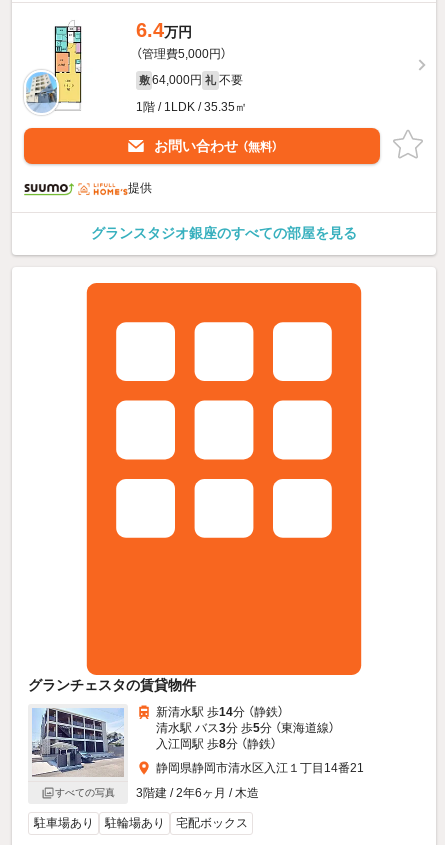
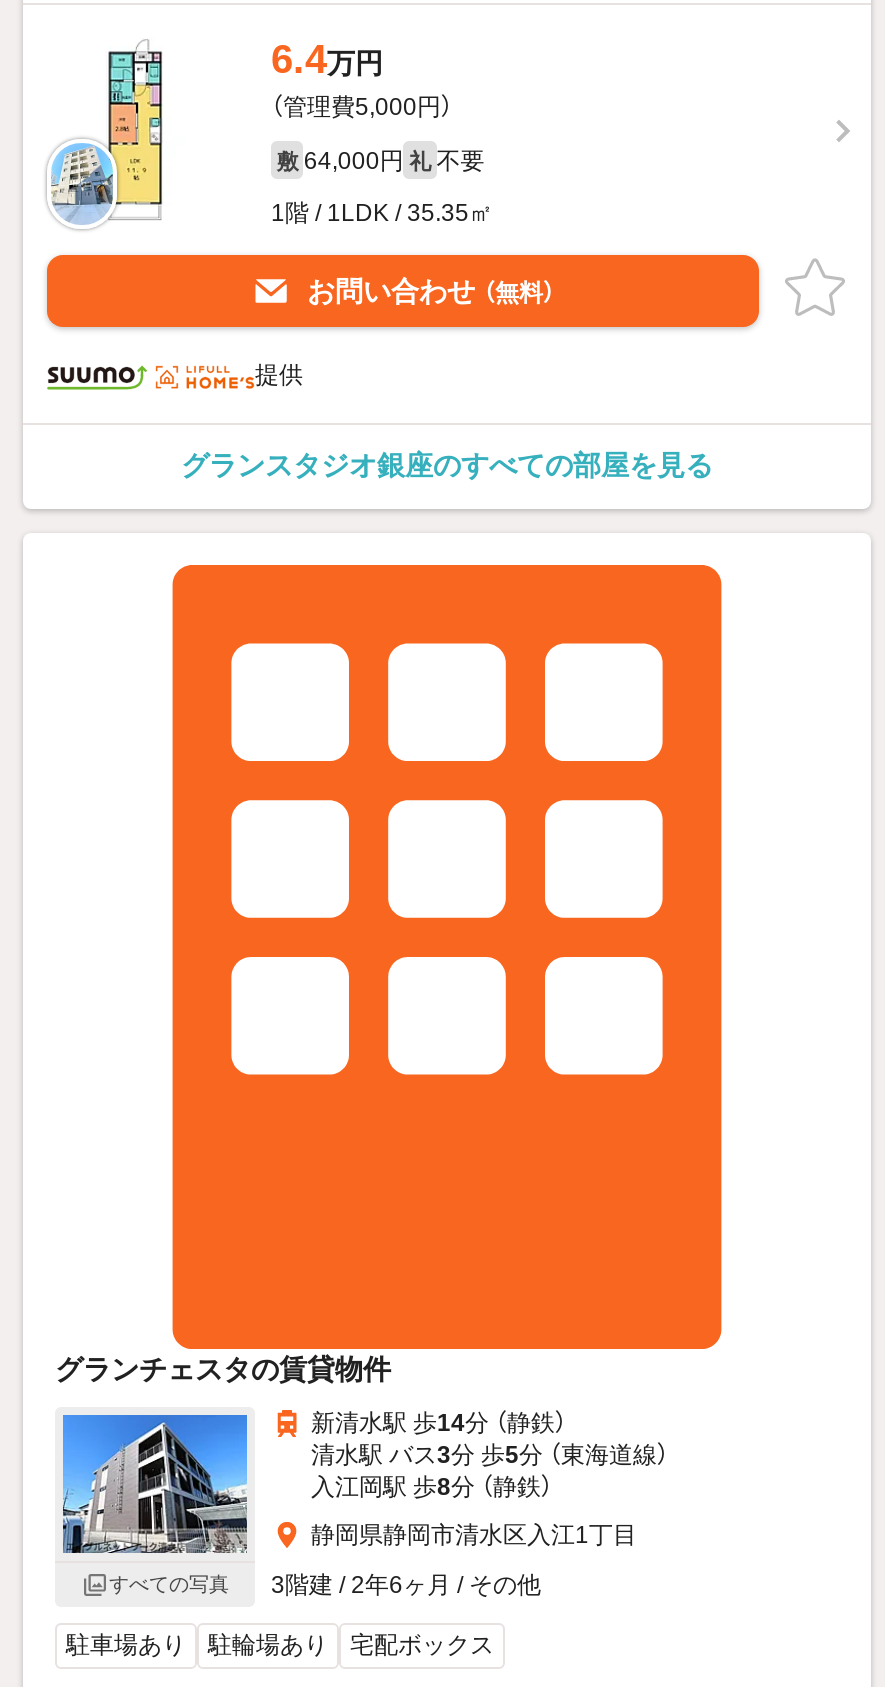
- [image]
- 3階建 / 2年6ヶ月 / 木造
+ [image]
+ 3階建 / 2年6ヶ月 / その他

- 静岡県静岡市清水区入江１丁目14番21
+ 静岡県静岡市清水区入江1丁目
